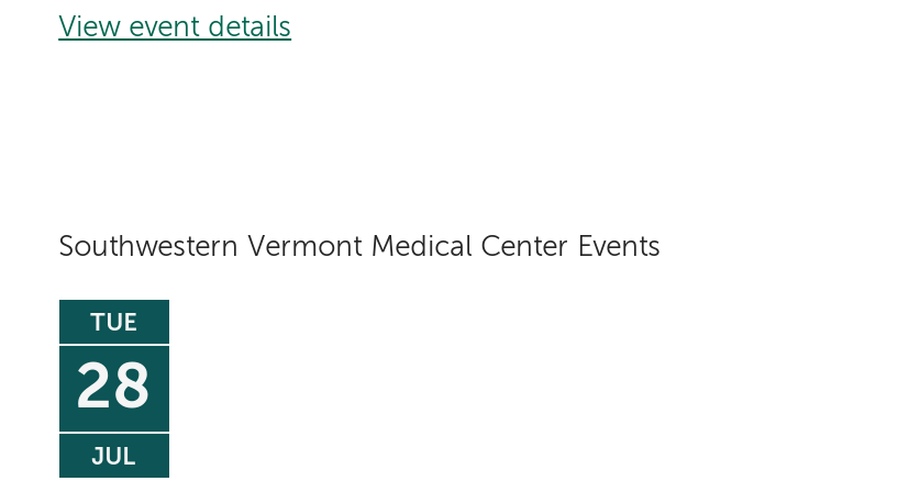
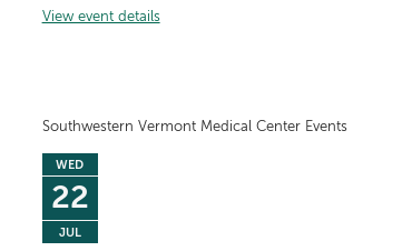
- TUE
- 28
+ WED
+ 22
